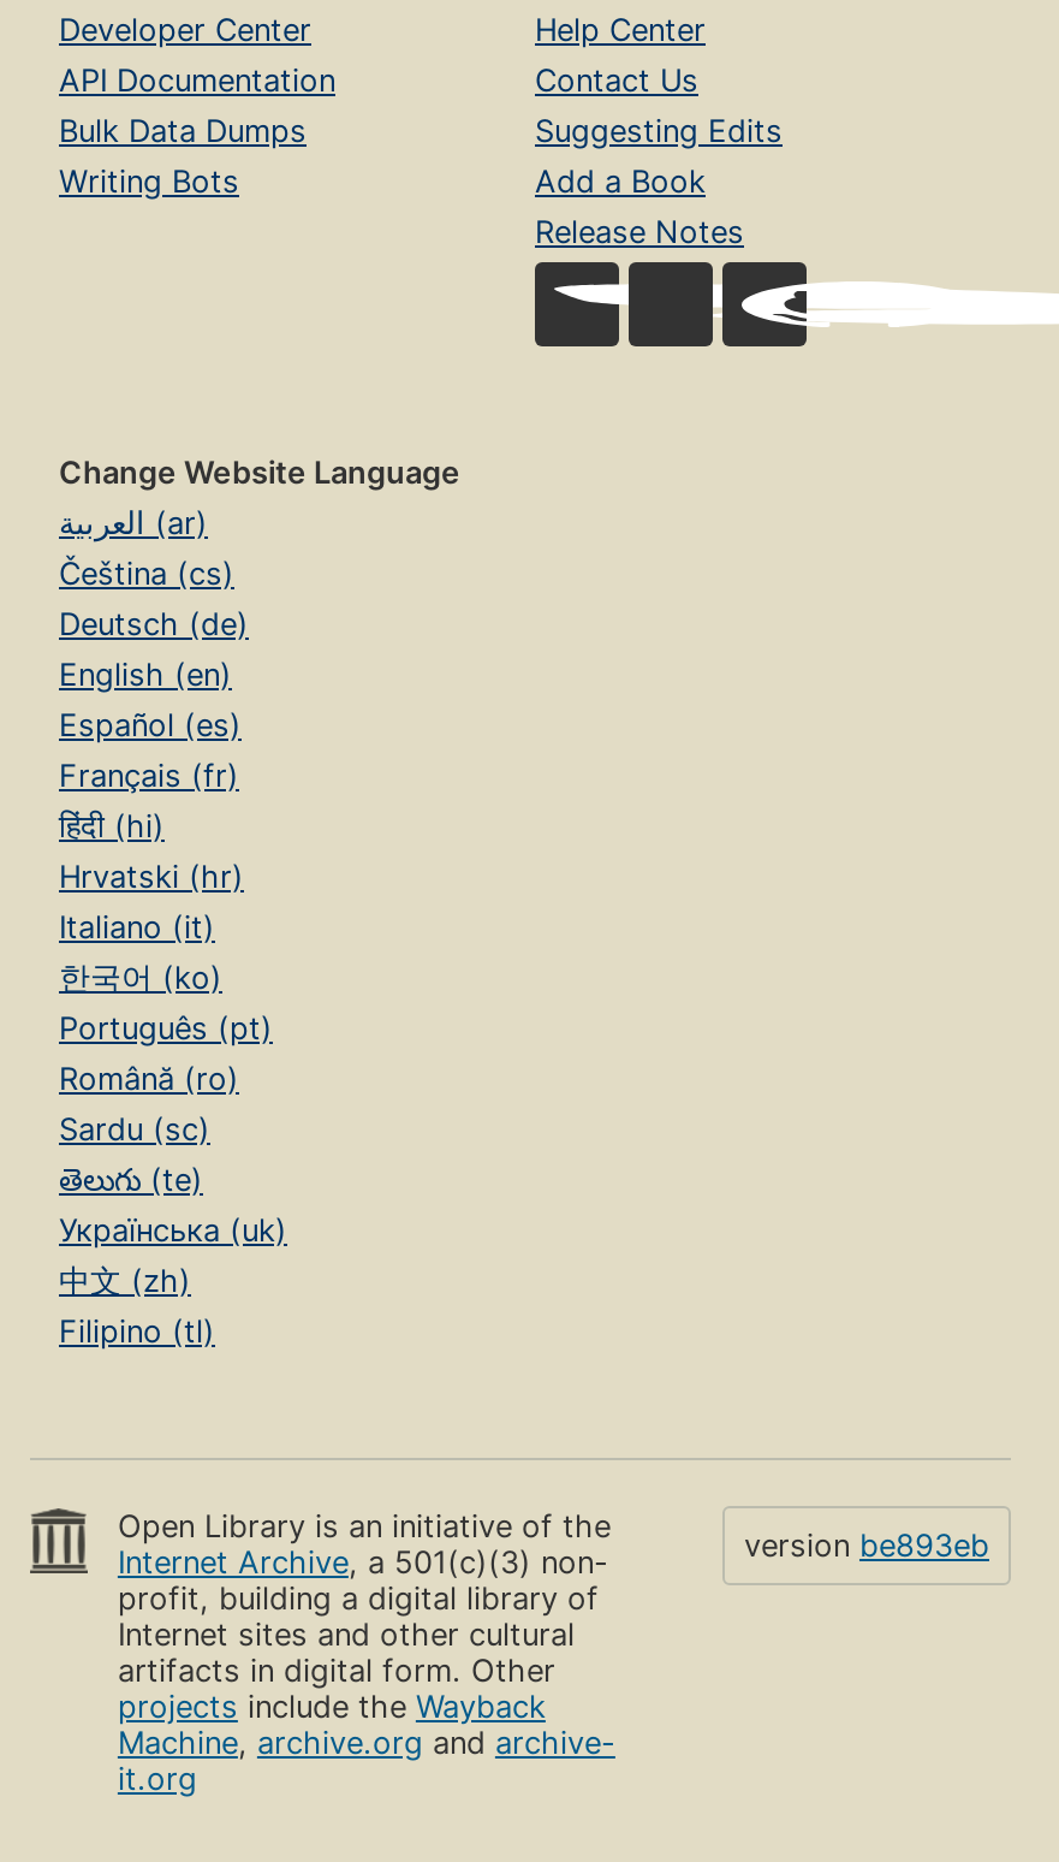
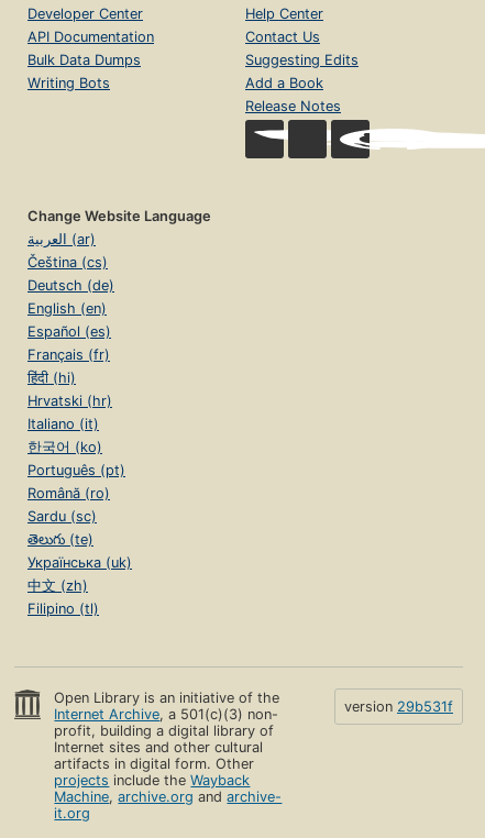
- version be893eb
+ version 29b531f
